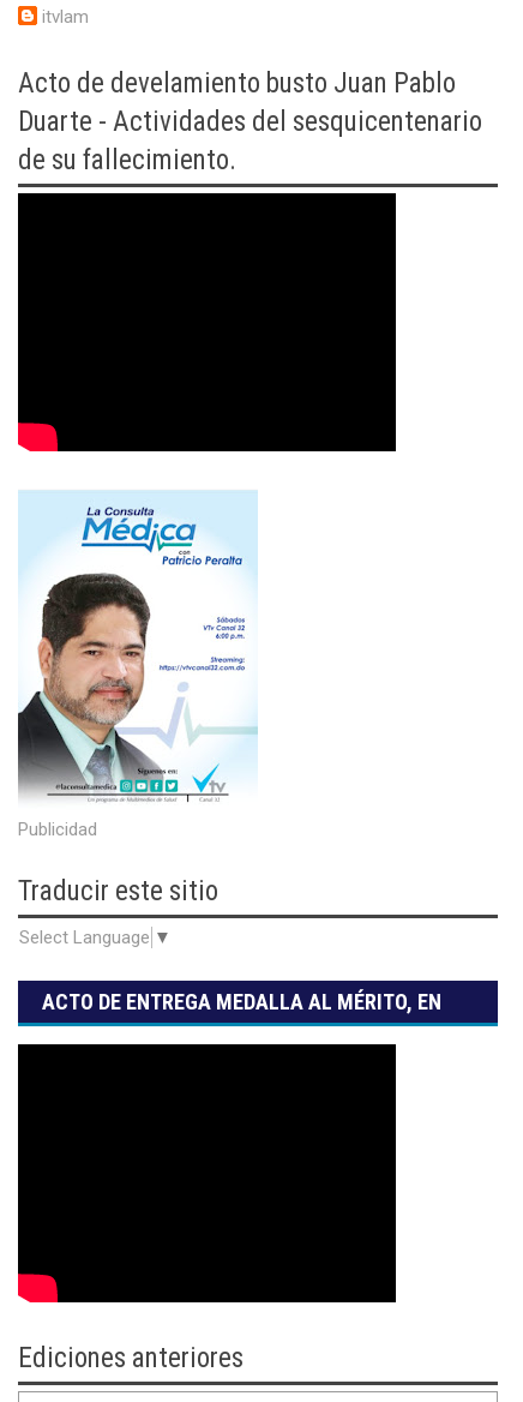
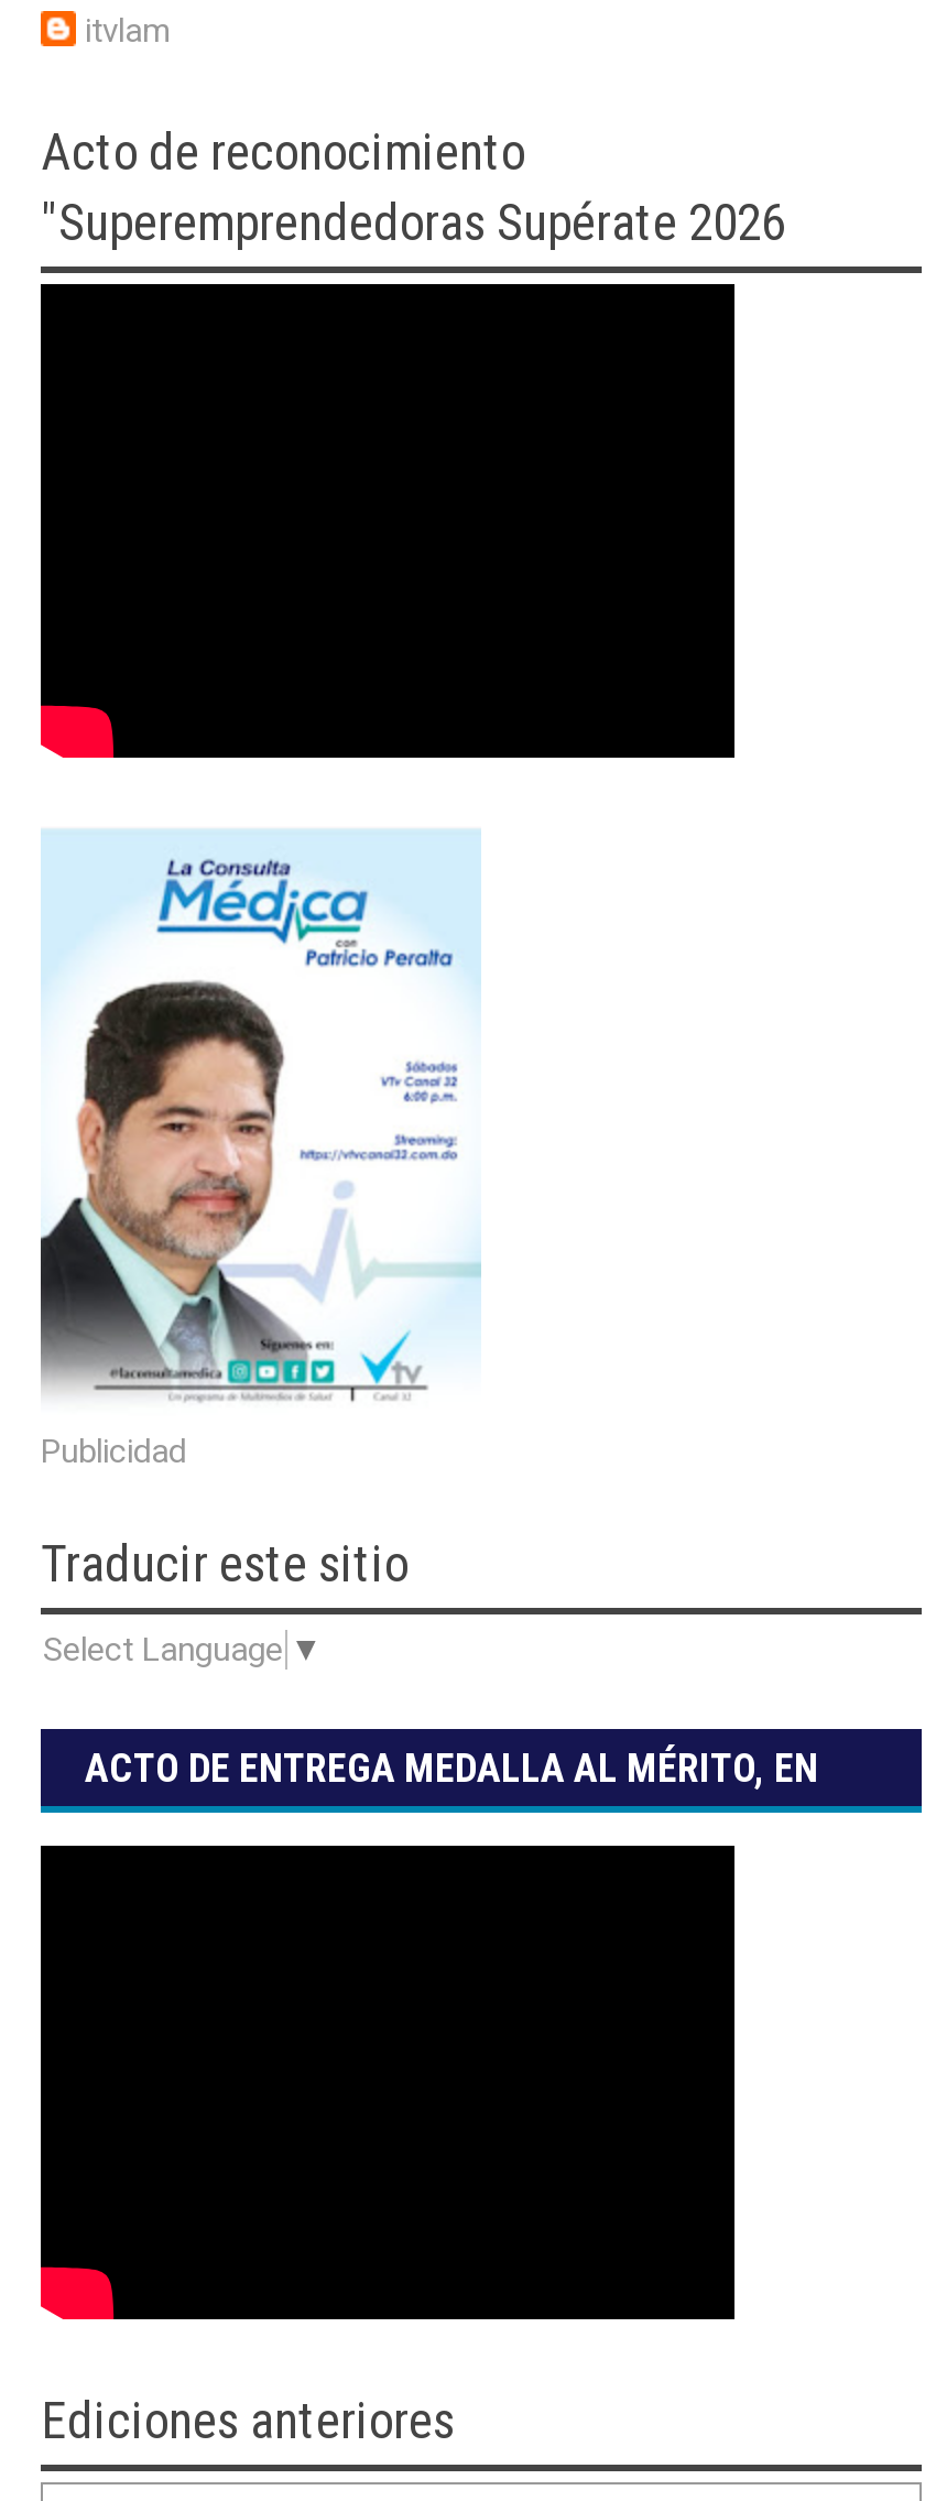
- Acto de develamiento busto Juan Pablo
- Duarte - Actividades del sesquicentenario
- de su fallecimiento.
+ Acto de reconocimiento
+ "Superemprendedoras Supérate 2026
